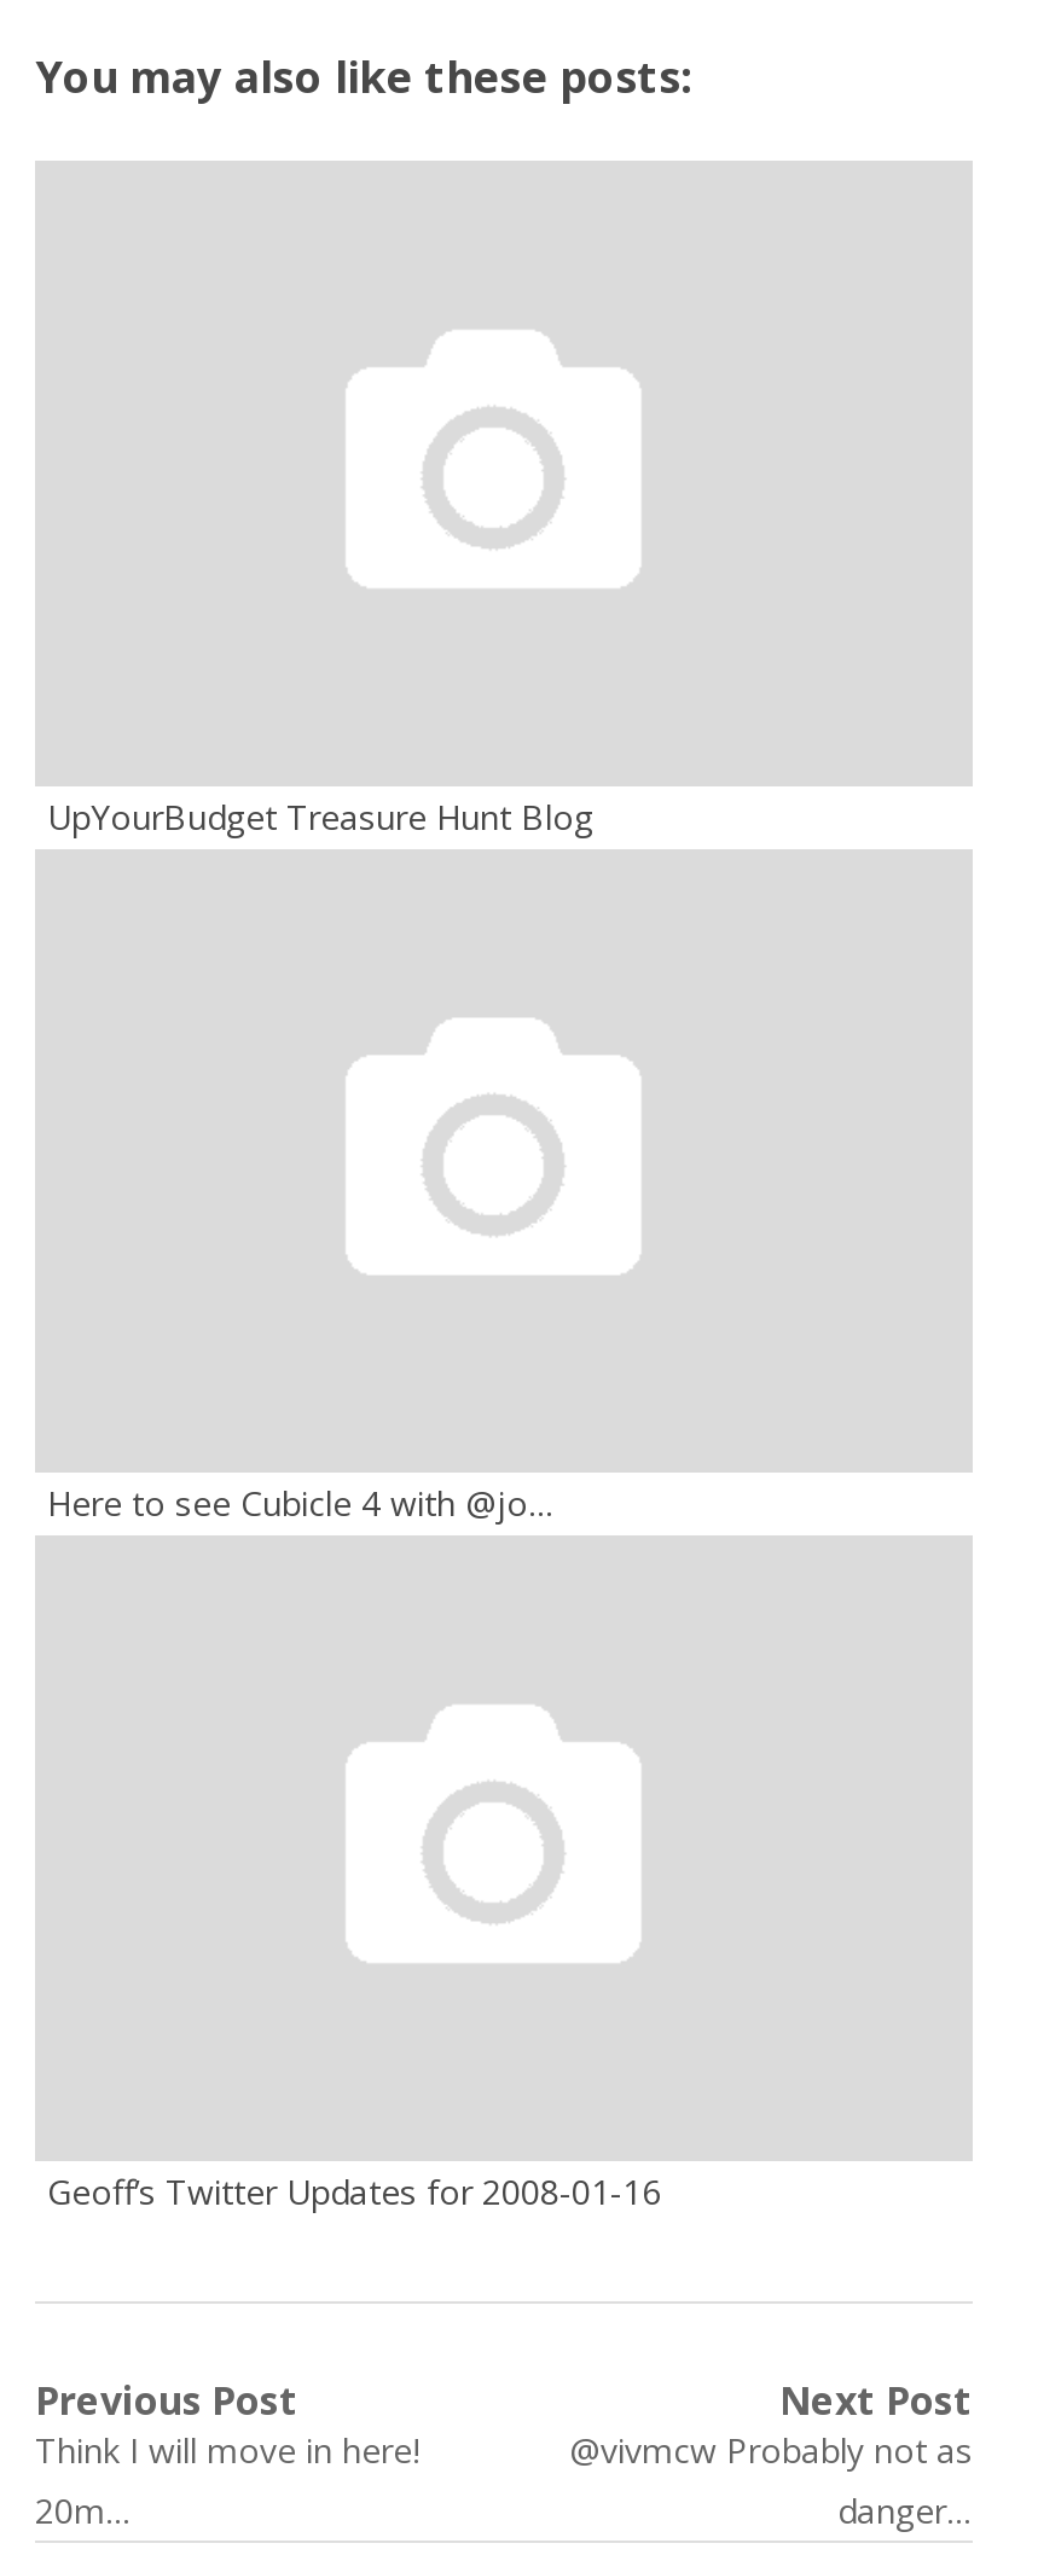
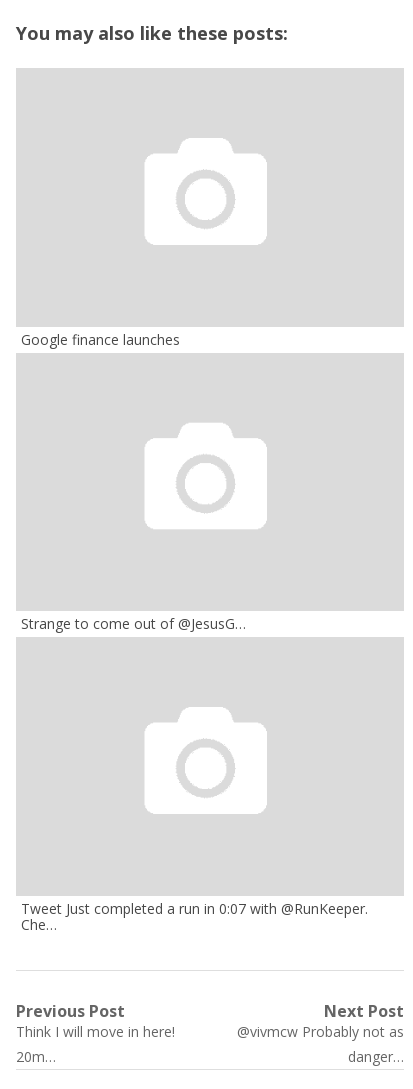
- UpYourBudget Treasure Hunt Blog
+ Google finance launches

- Here to see Cubicle 4 with @jo…
+ Strange to come out of @JesusG…

- Geoff’s Twitter Updates for 2008-01-16
+ Tweet Just completed a run in 0:07 with @RunKeeper.
+ Che…
